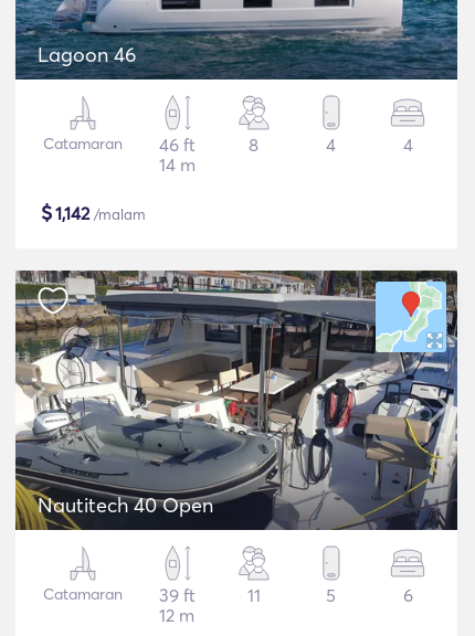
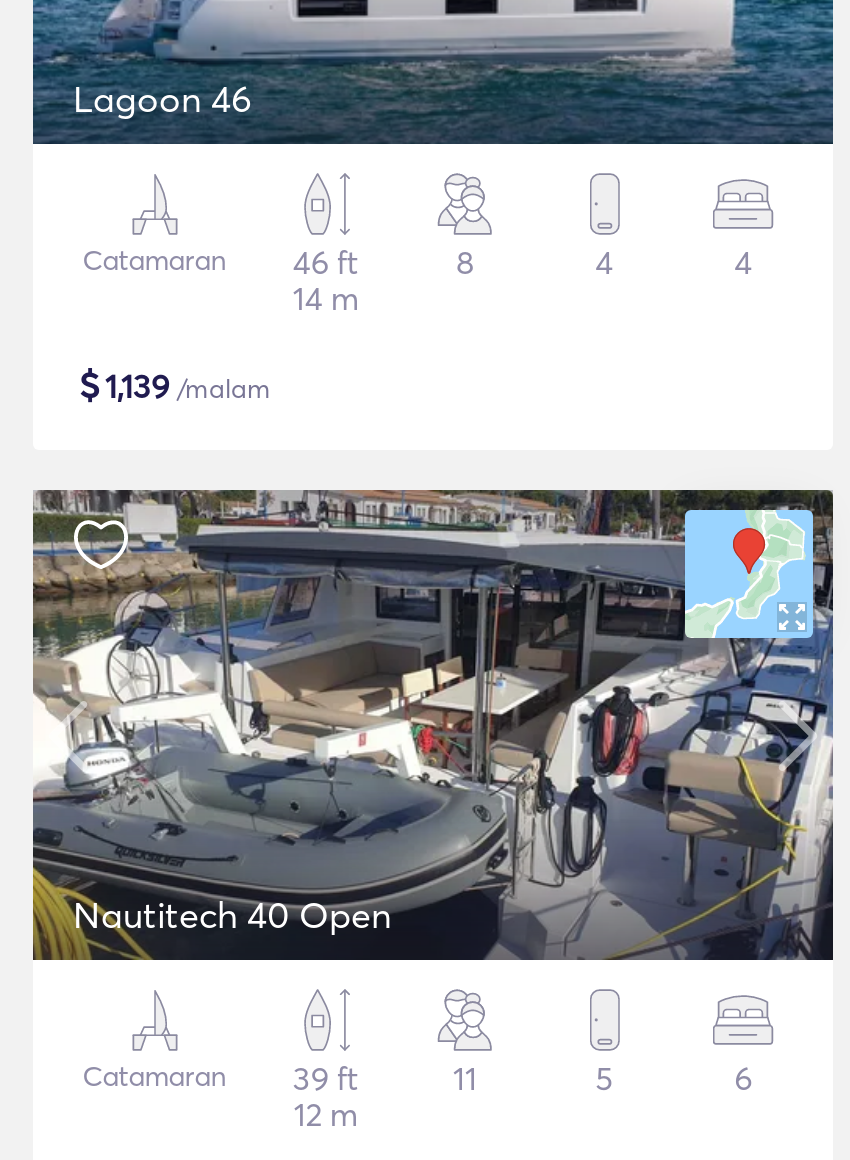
- $1,142 /malam
+ $1,139 /malam
